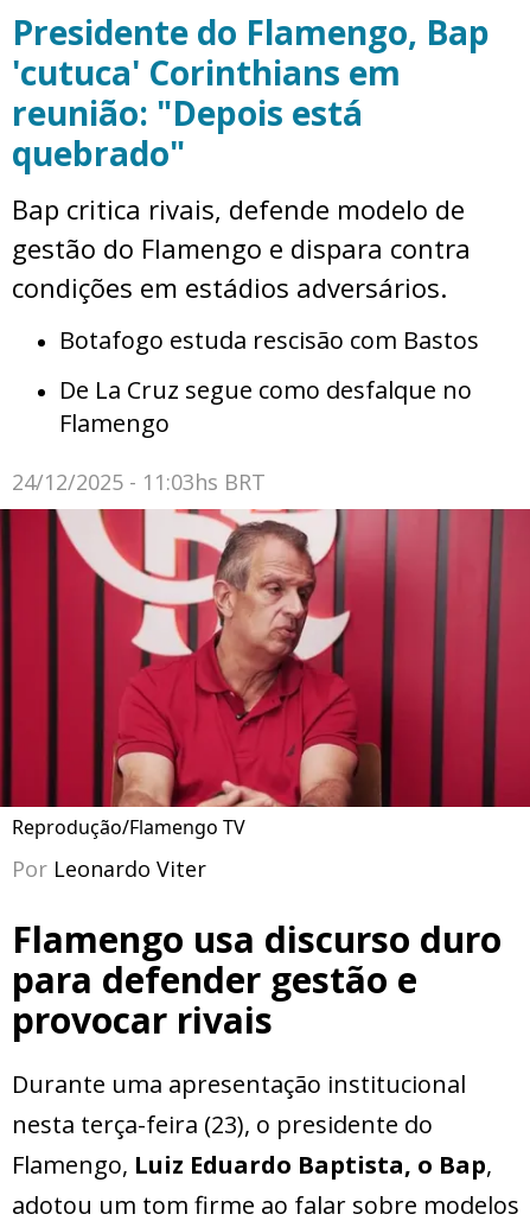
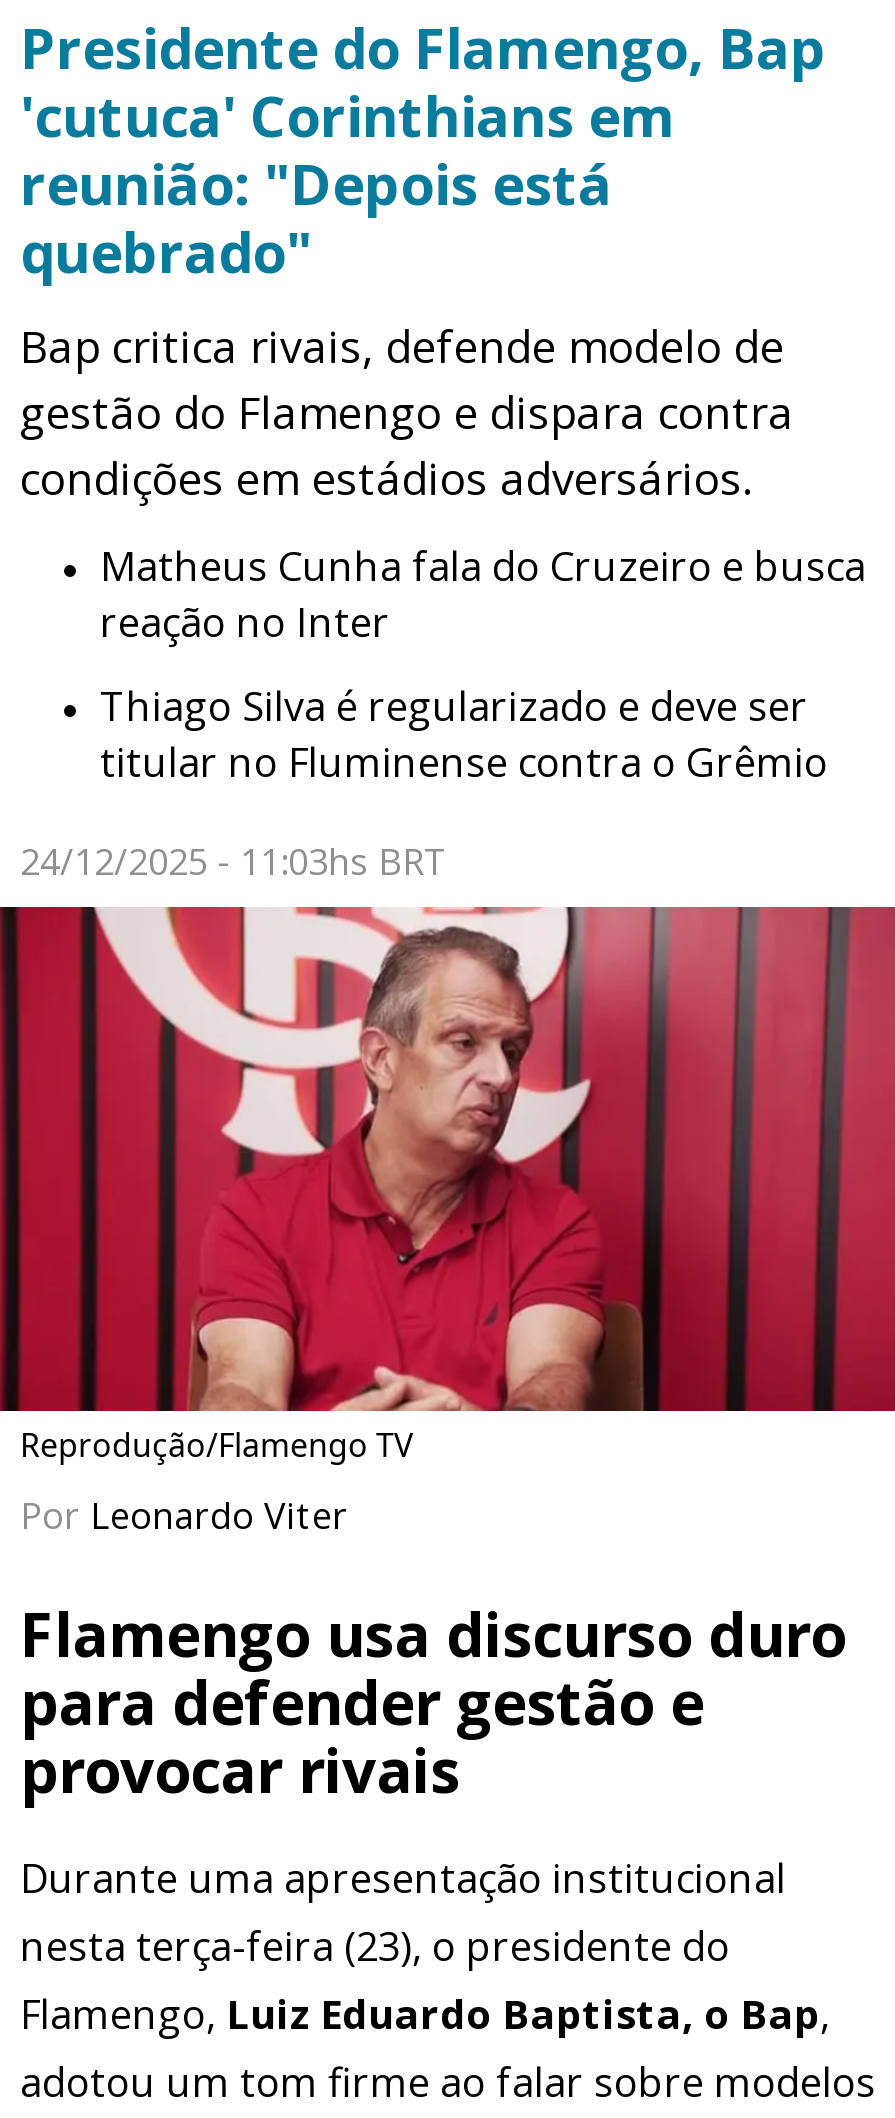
- Botafogo estuda rescisão com Bastos
+ Matheus Cunha fala do Cruzeiro e busca
+ reação no Inter

- De La Cruz segue como desfalque no
- Flamengo
+ Thiago Silva é regularizado e deve ser
+ titular no Fluminense contra o Grêmio
